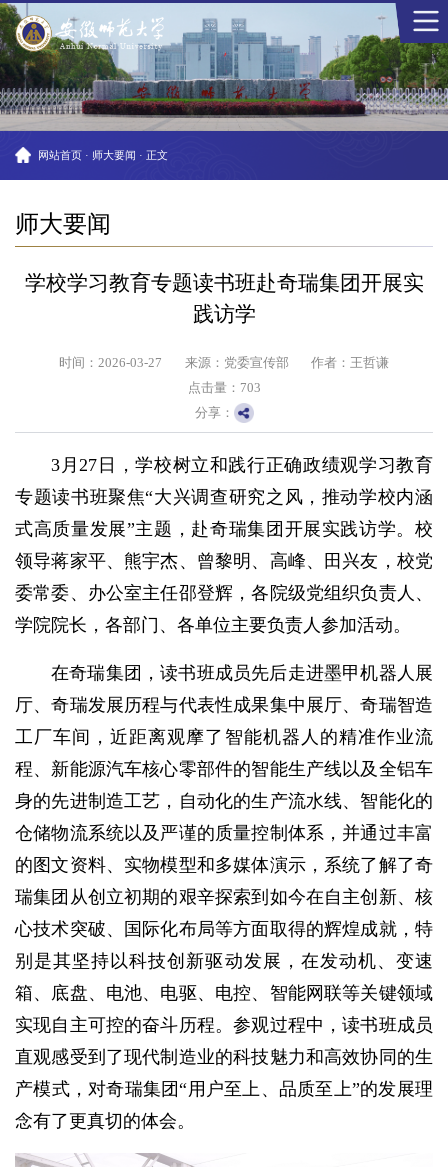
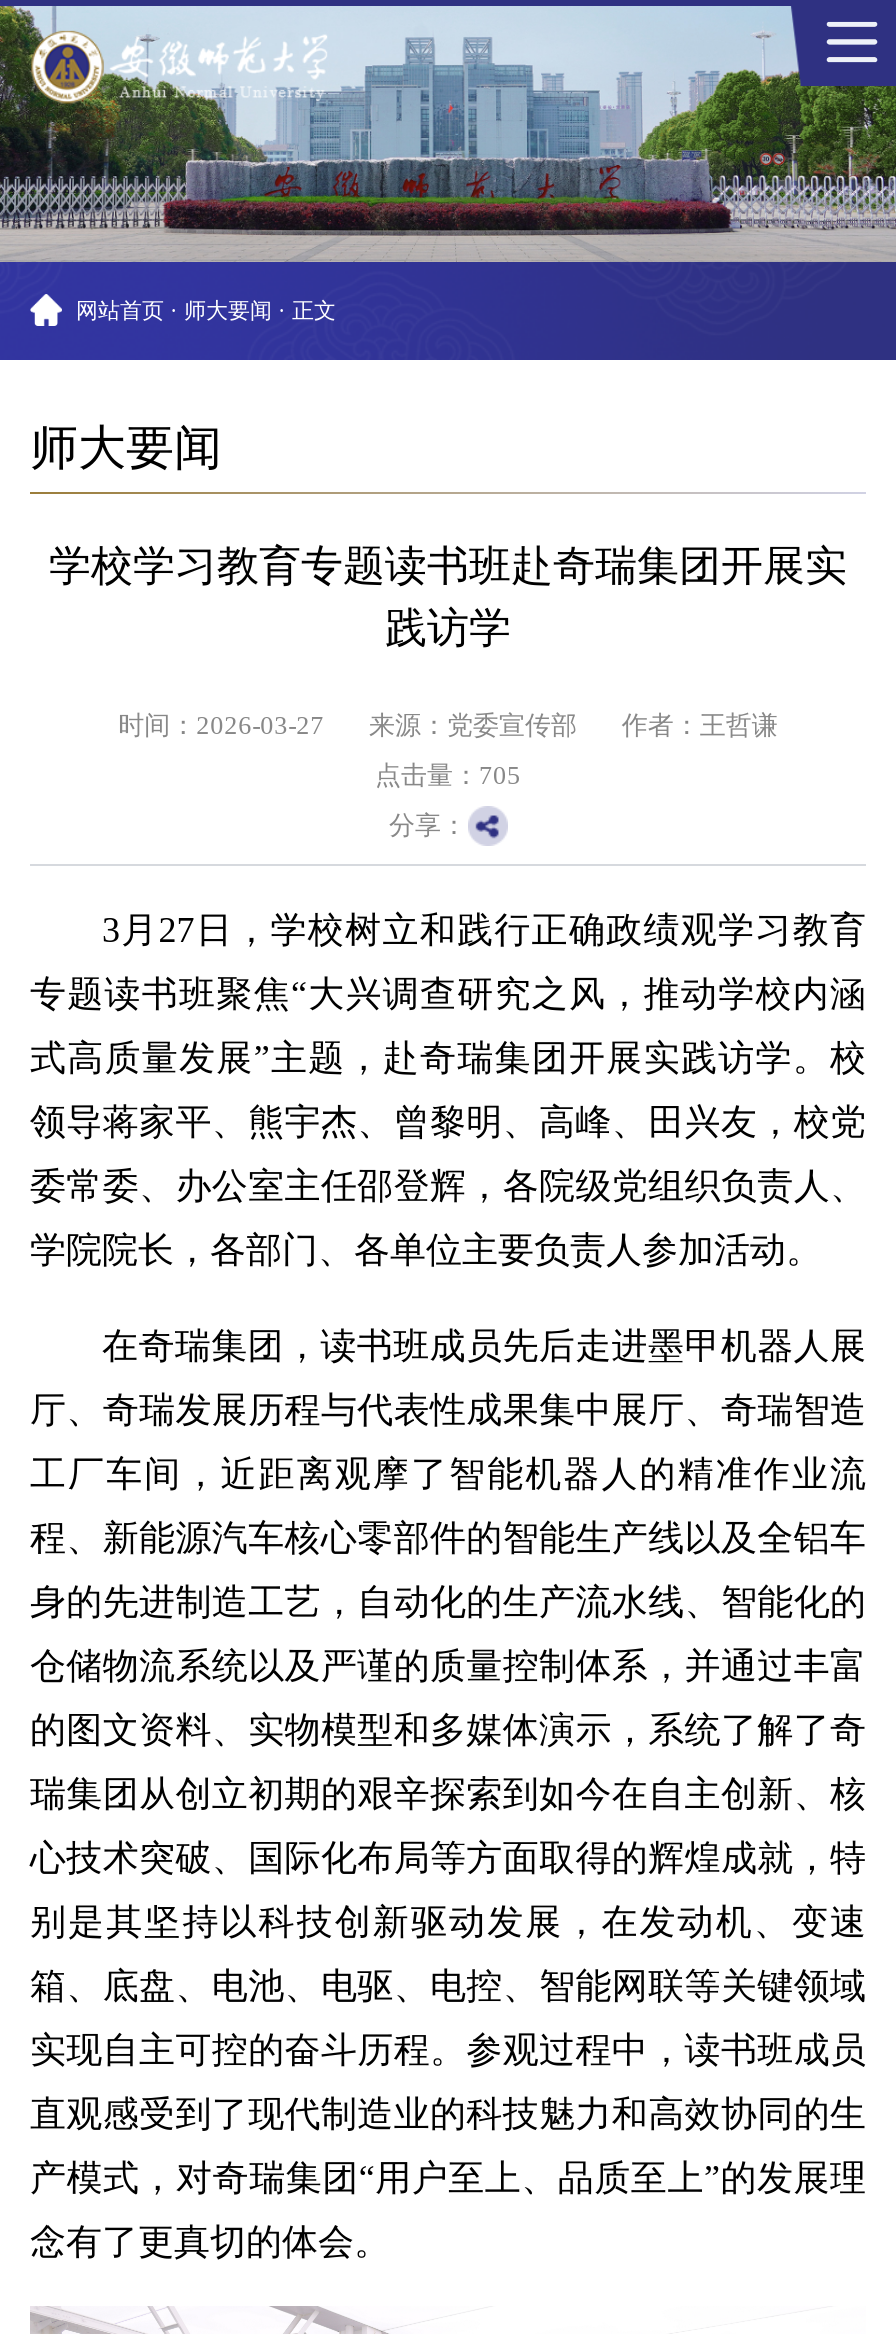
- 点击量：703
+ 点击量：705
